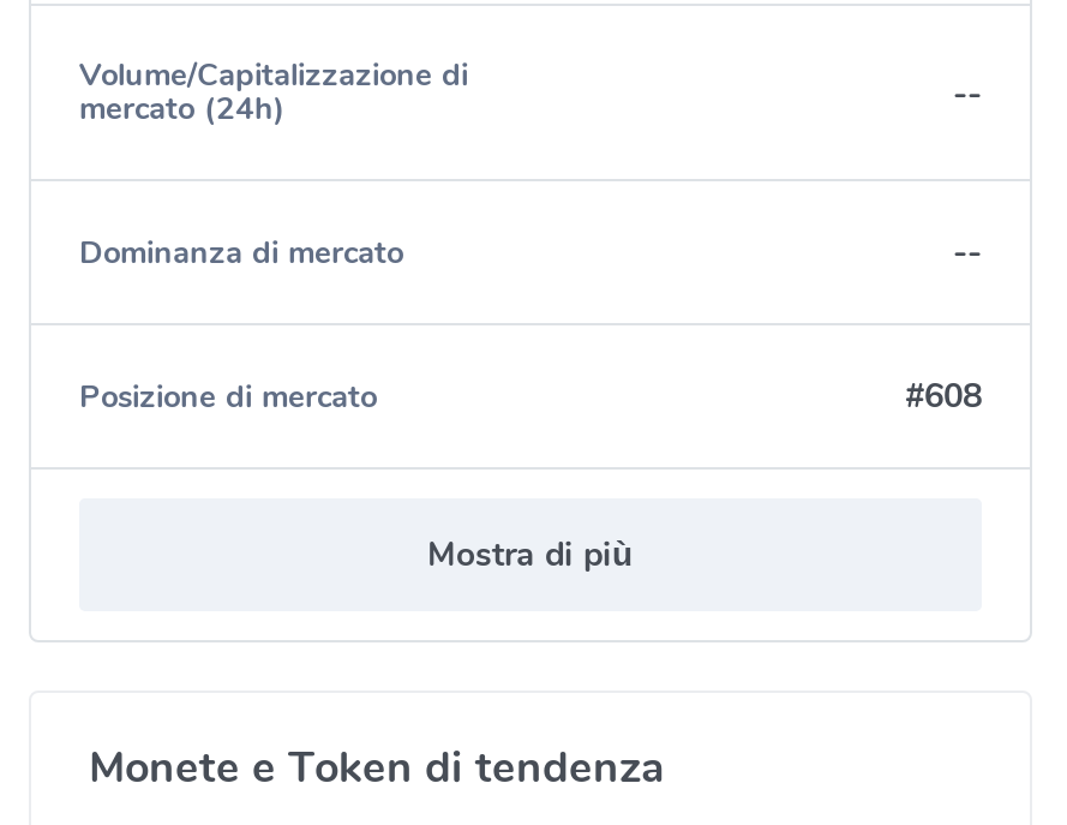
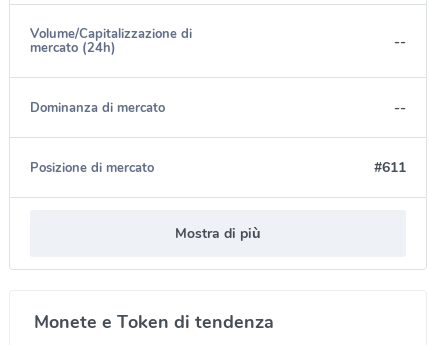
- #608
+ #611
